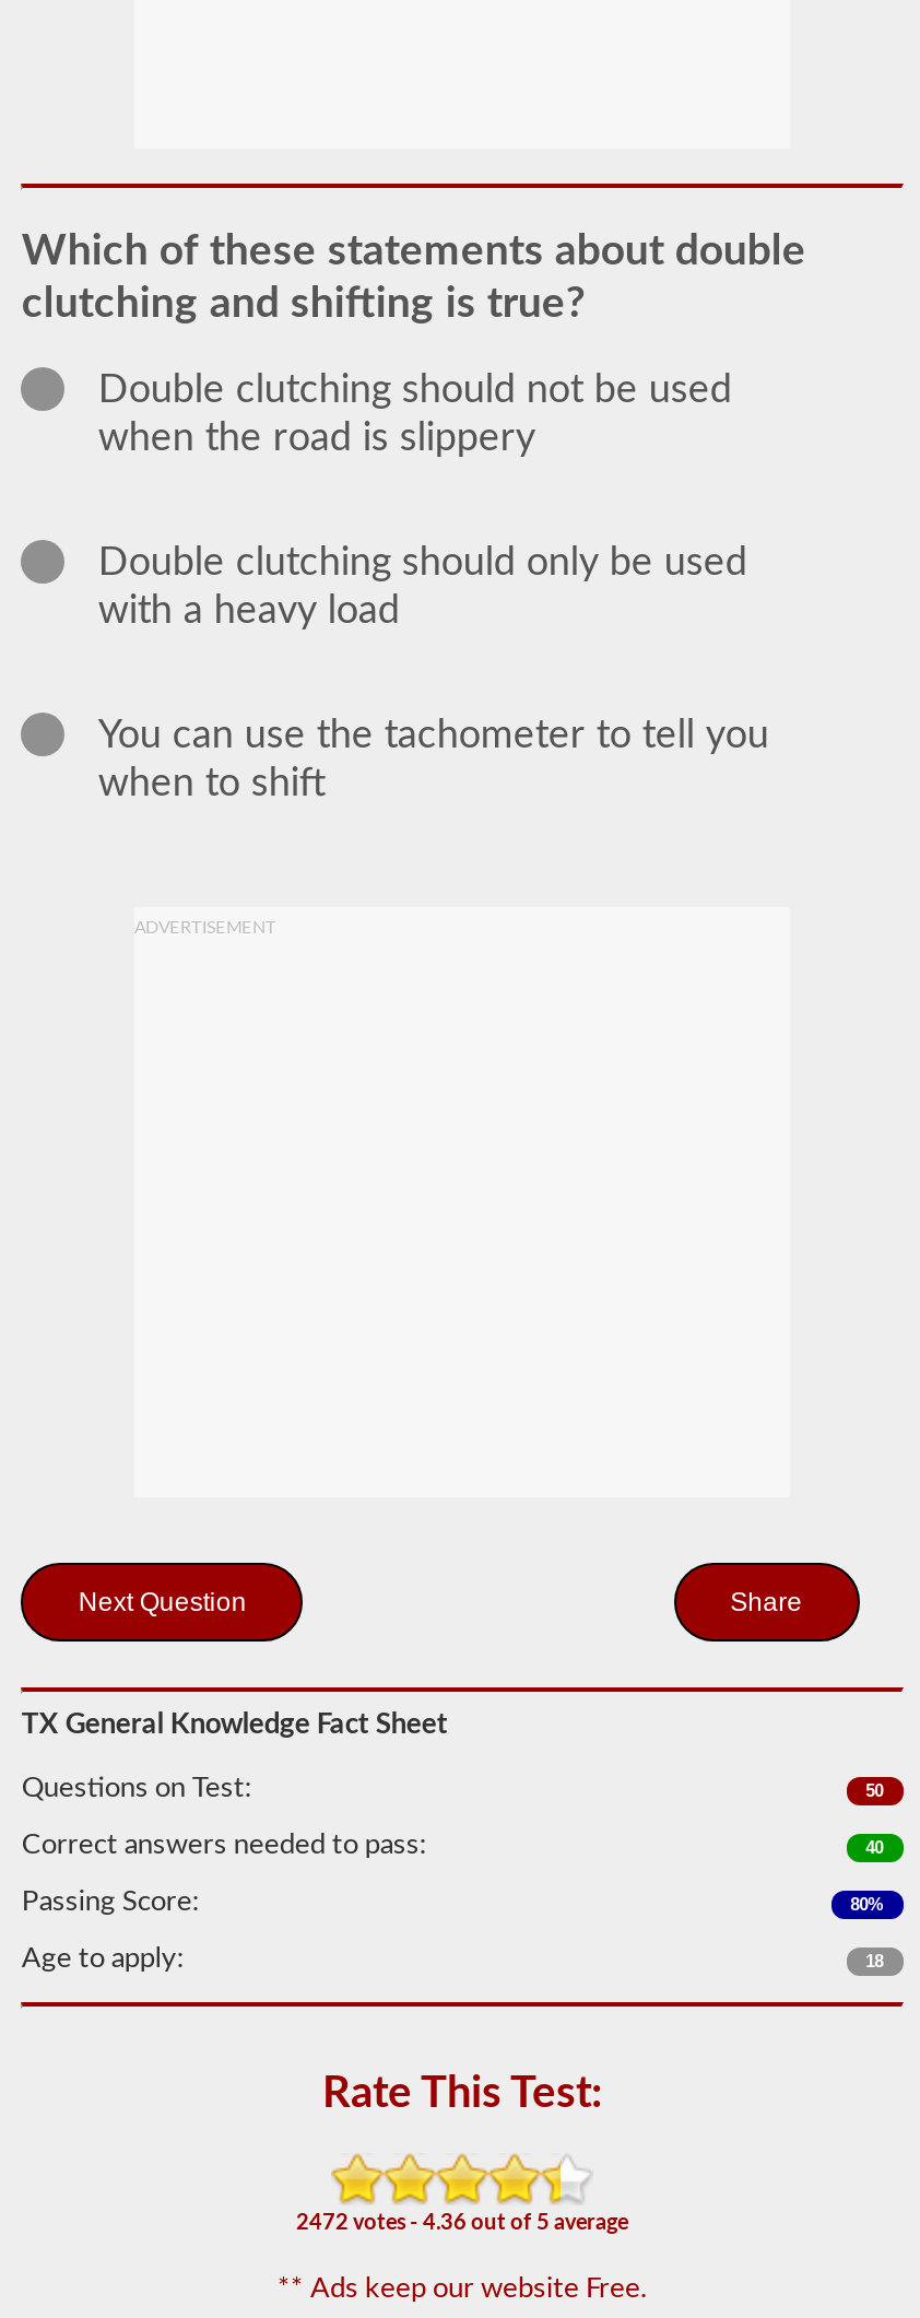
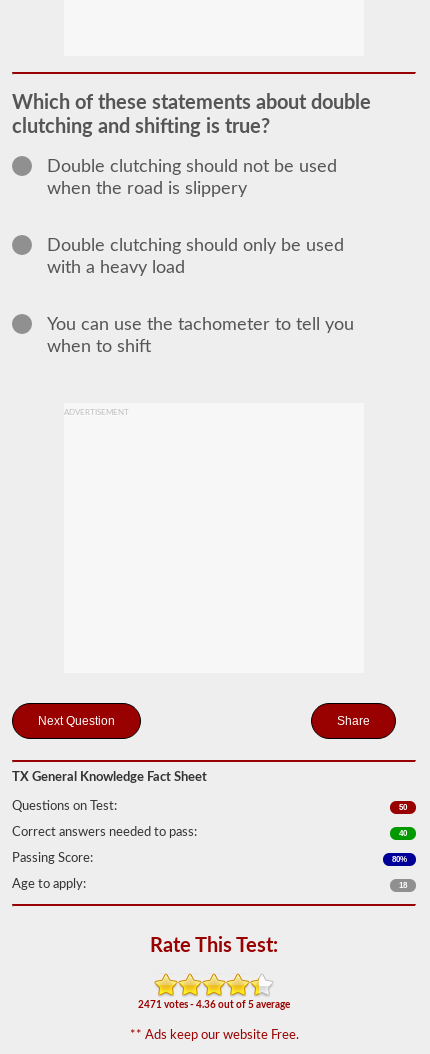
- 2472 votes - 4.36 out of 5 average
+ 2471 votes - 4.36 out of 5 average
